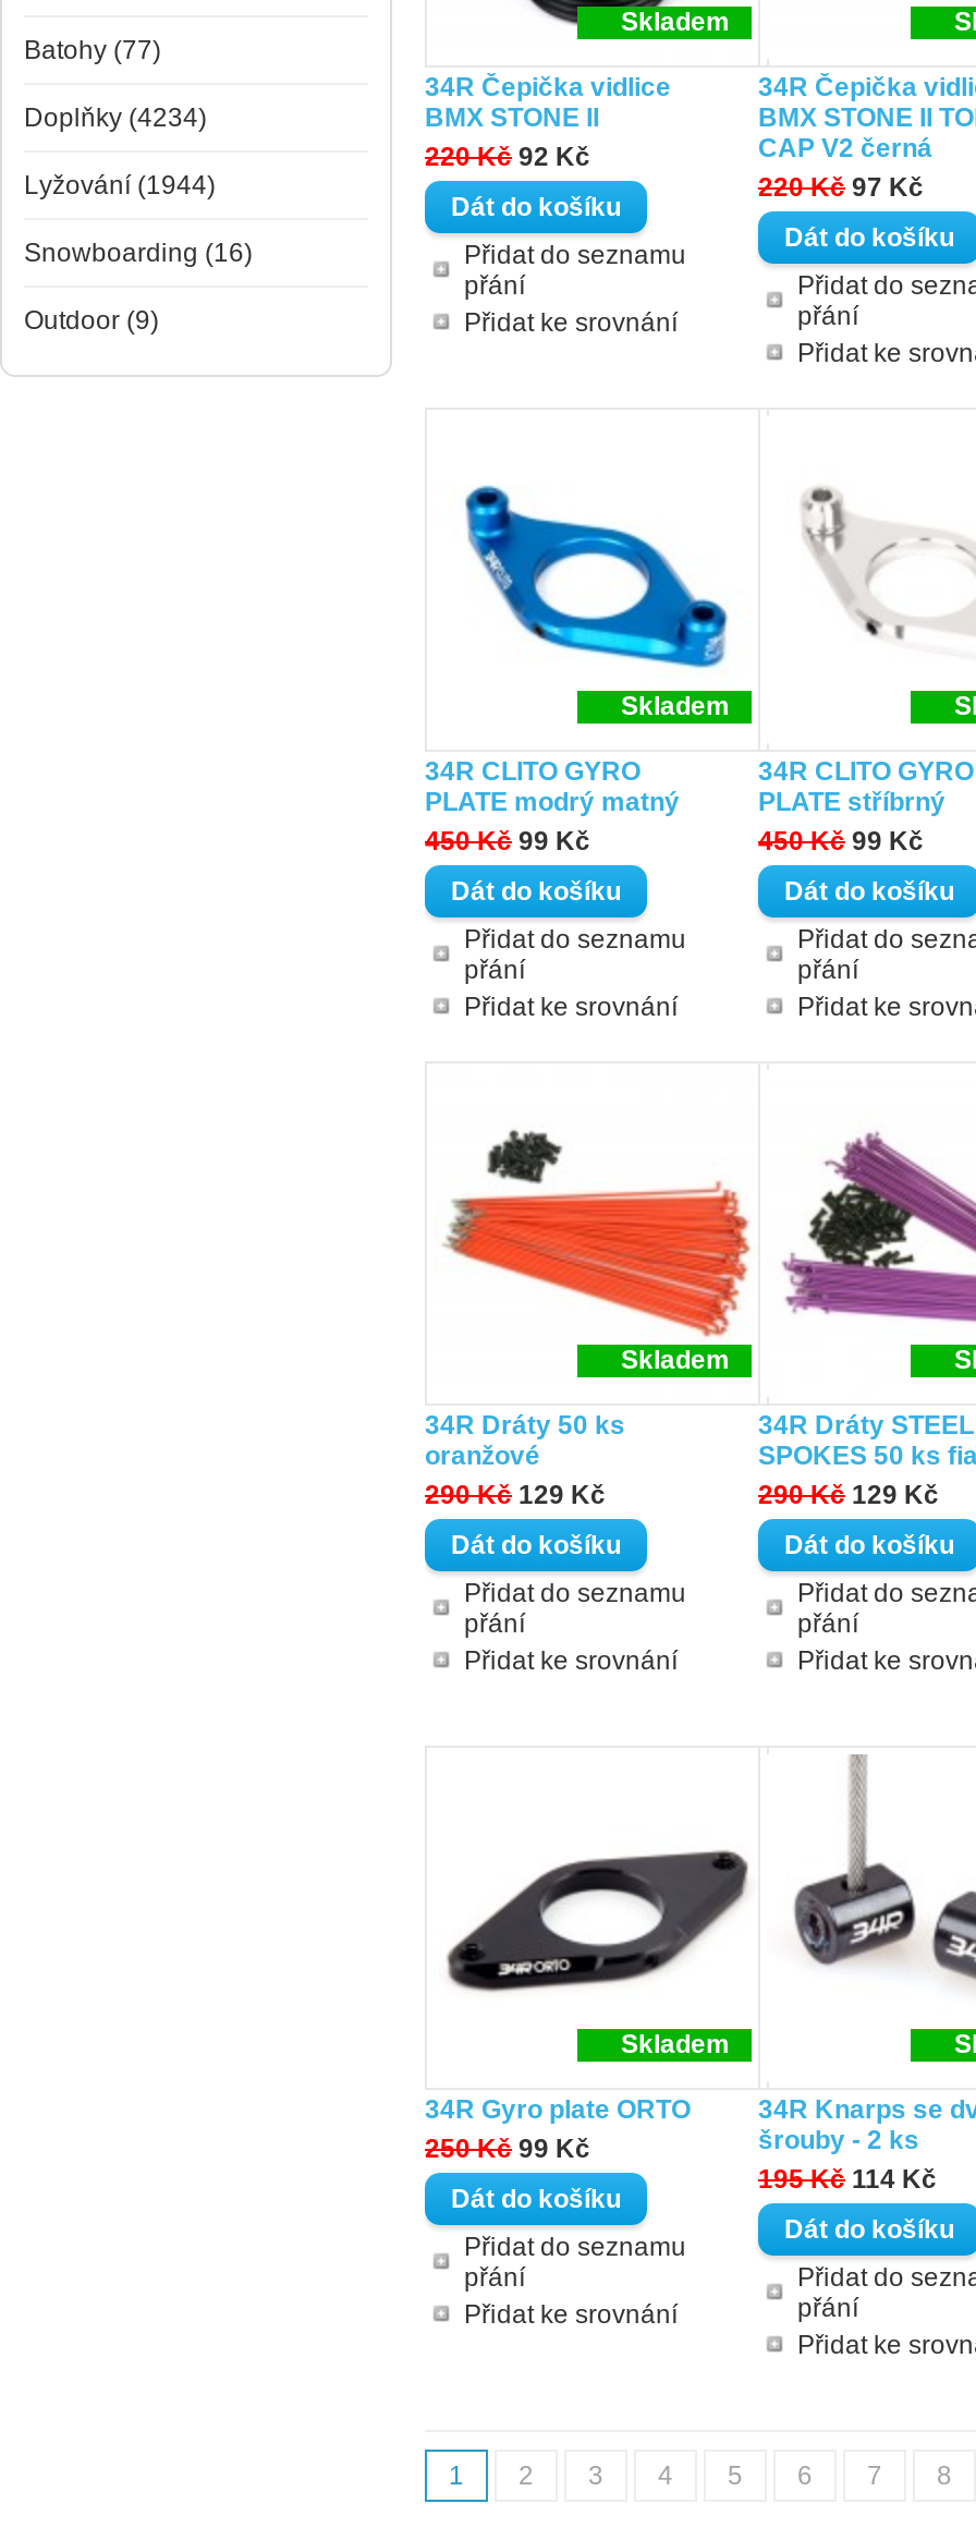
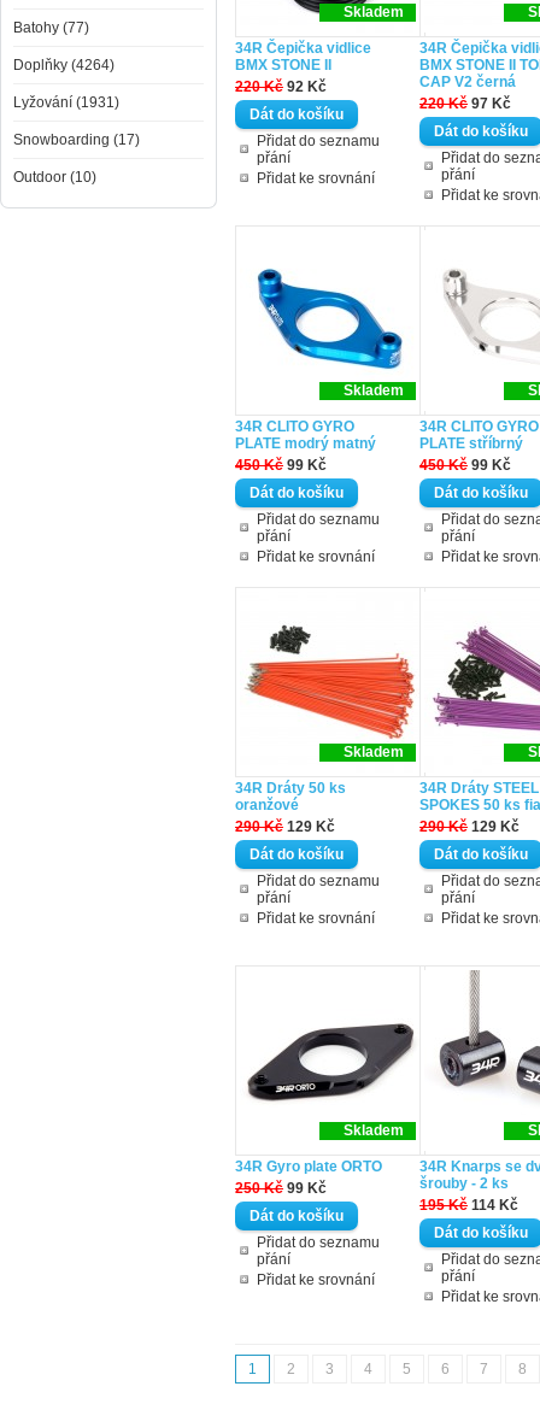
- Doplňky (4234)
+ Doplňky (4264)

- Lyžování (1944)
+ Lyžování (1931)

- Snowboarding (16)
+ Snowboarding (17)

- Outdoor (9)
+ Outdoor (10)
